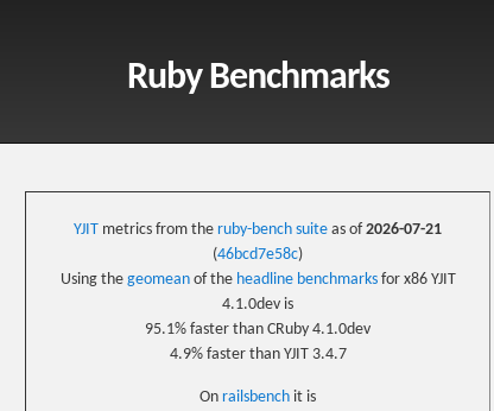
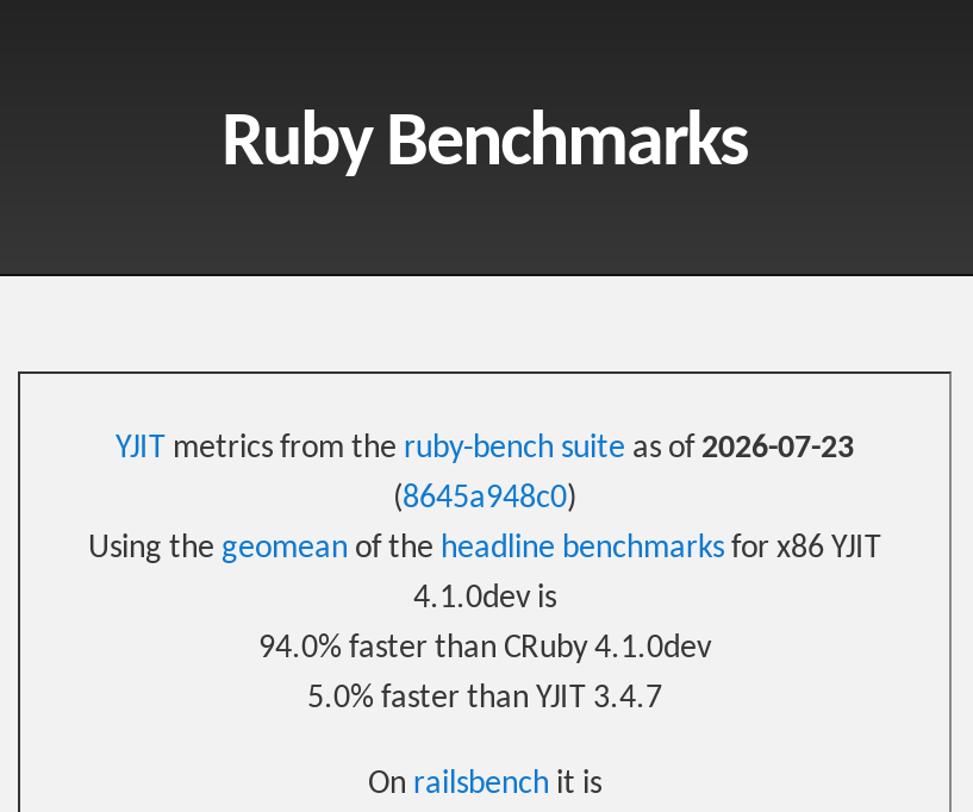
- YJIT metrics from the ruby-bench suite as of 2026-07-21
- (46bcd7e58c)
+ YJIT metrics from the ruby-bench suite as of 2026-07-23
+ (8645a948c0)

- 95.1% faster than CRuby 4.1.0dev
+ 94.0% faster than CRuby 4.1.0dev

- 4.9% faster than YJIT 3.4.7
+ 5.0% faster than YJIT 3.4.7
